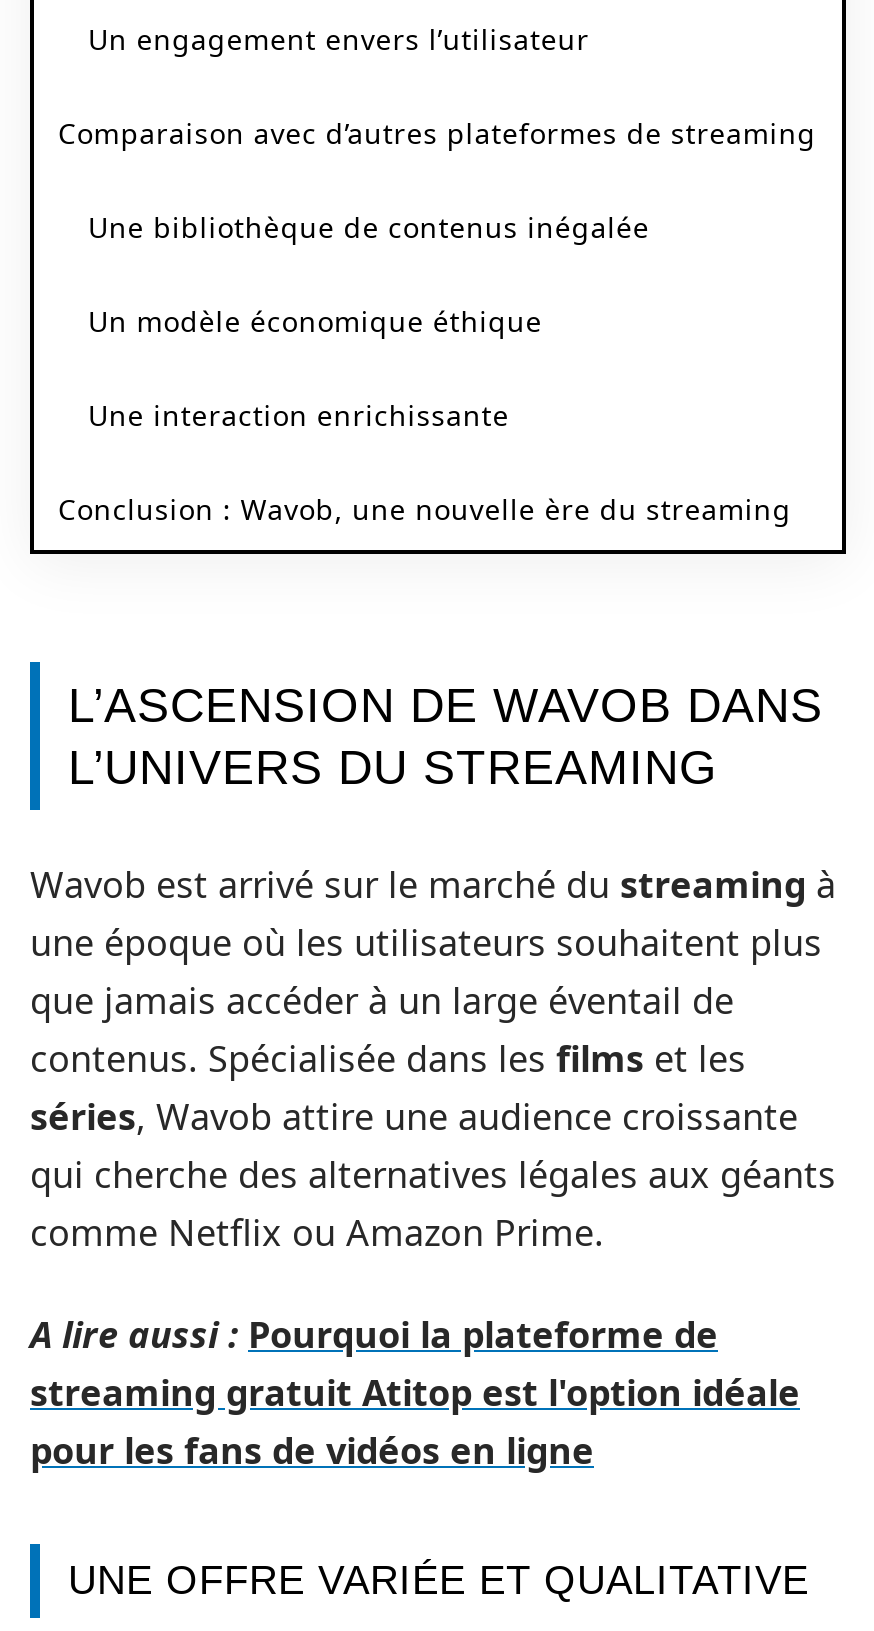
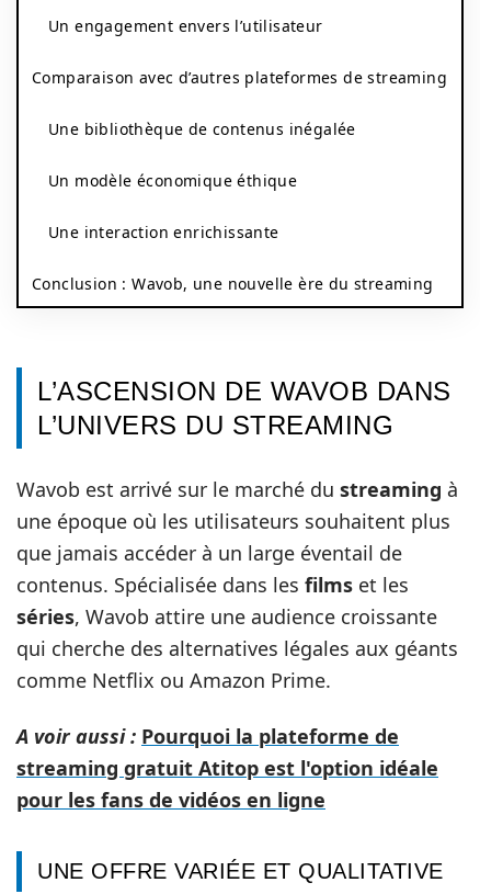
- A lire aussi : Pourquoi la plateforme de
+ A voir aussi : Pourquoi la plateforme de
